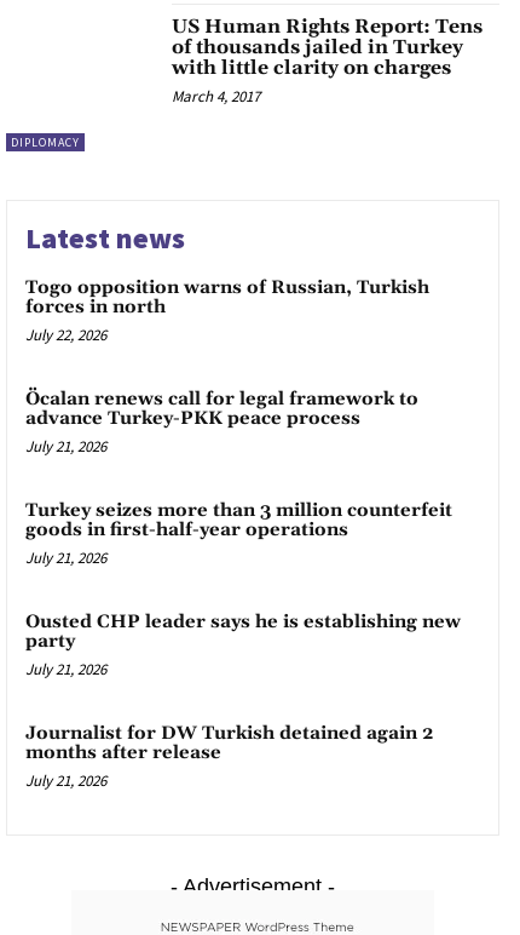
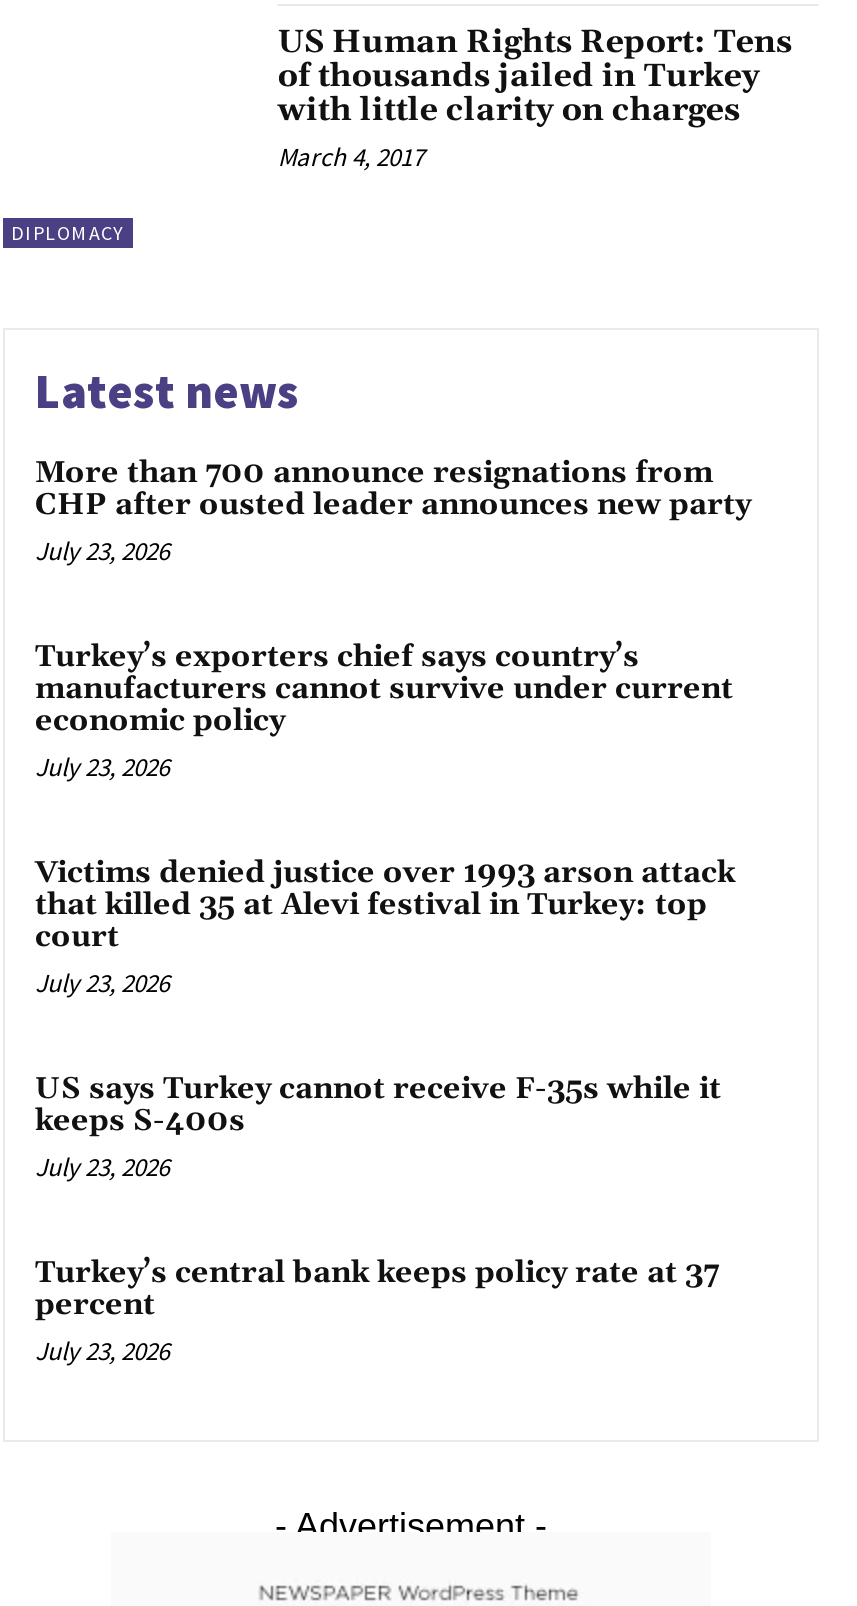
- Togo opposition warns of Russian, Turkish
- forces in north
- July 22, 2026
+ More than 700 announce resignations from
+ CHP after ousted leader announces new party
+ July 23, 2026

- Öcalan renews call for legal framework to
- advance Turkey-PKK peace process
- July 21, 2026
+ Turkey’s exporters chief says country’s
+ manufacturers cannot survive under current
+ economic policy
+ July 23, 2026

- Turkey seizes more than 3 million counterfeit
- goods in first-half-year operations
- July 21, 2026
+ Victims denied justice over 1993 arson attack
+ that killed 35 at Alevi festival in Turkey: top
+ court
+ July 23, 2026

- Ousted CHP leader says he is establishing new
- party
- July 21, 2026
+ US says Turkey cannot receive F-35s while it
+ keeps S-400s
+ July 23, 2026

- Journalist for DW Turkish detained again 2
- months after release
- July 21, 2026
+ Turkey’s central bank keeps policy rate at 37
+ percent
+ July 23, 2026
